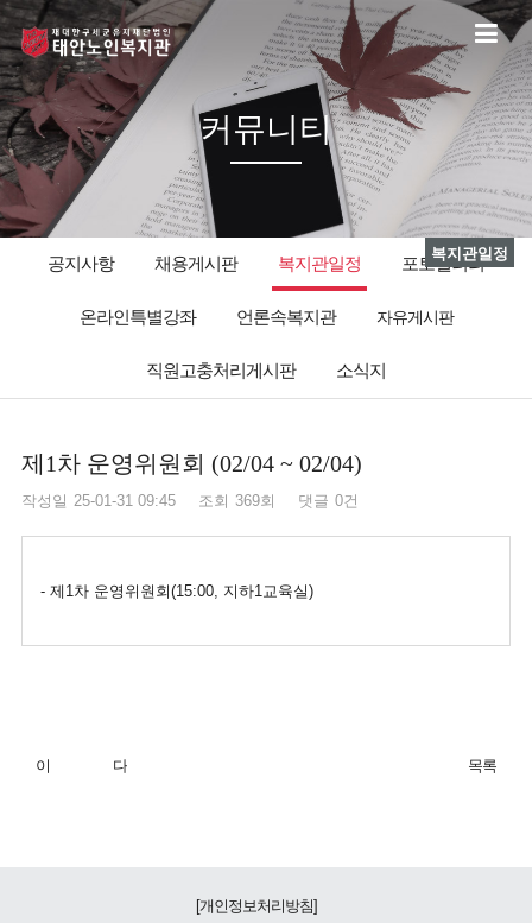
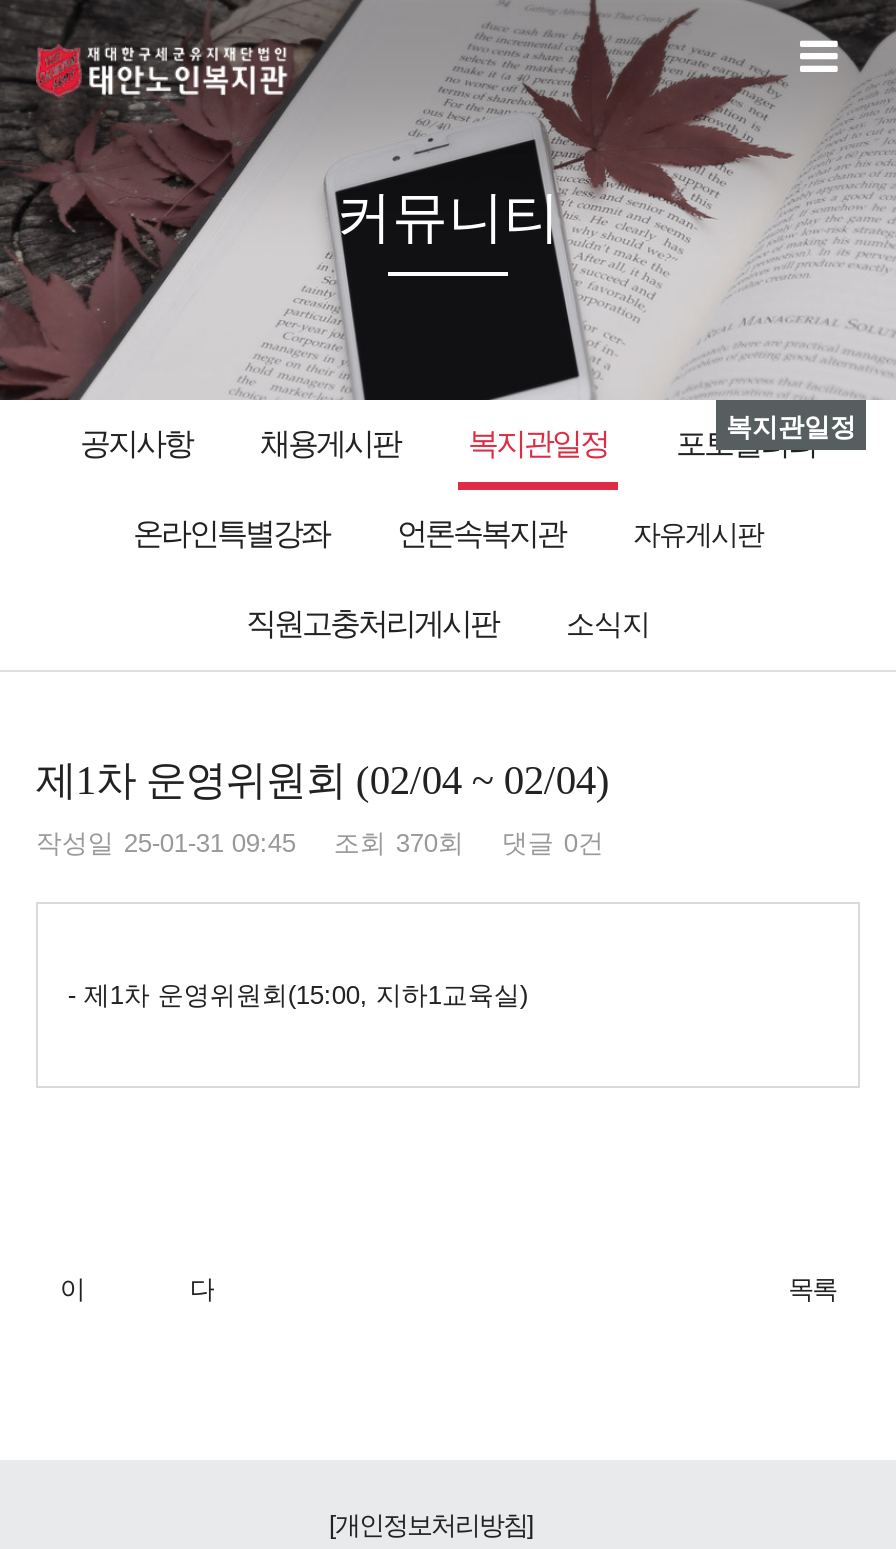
- 조회 369회
+ 조회 370회
